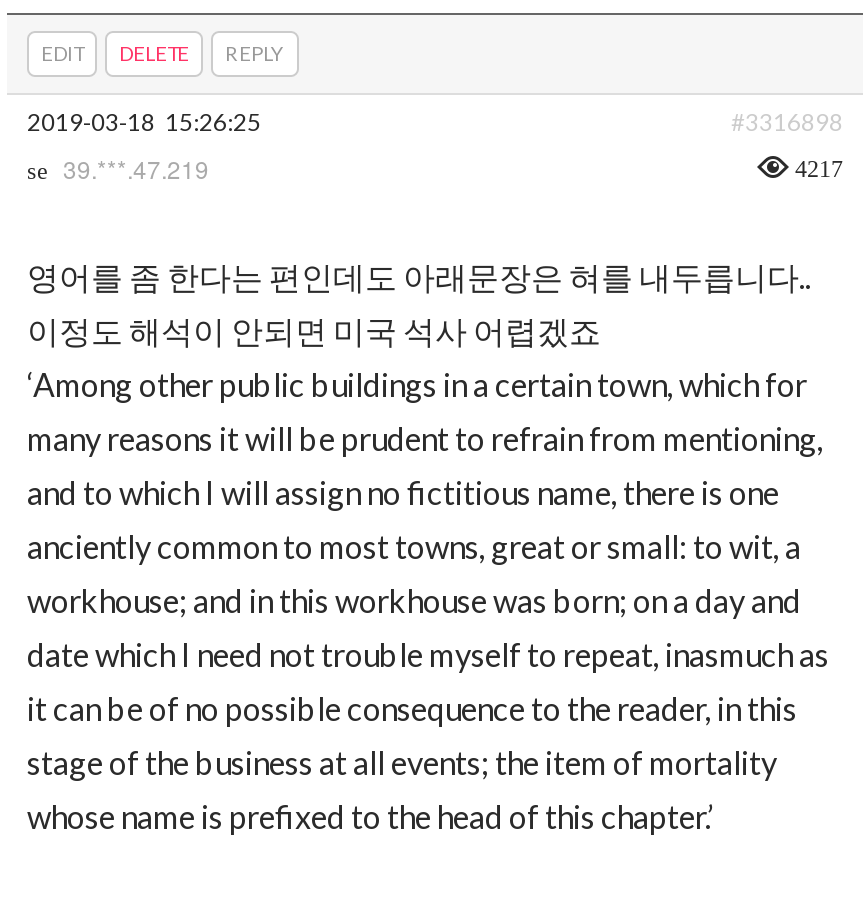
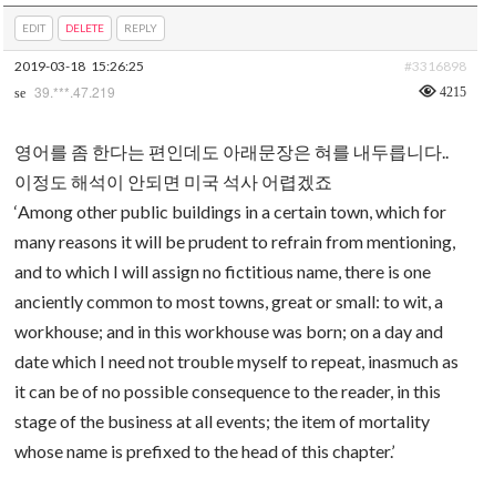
- 4217
+ 4215
